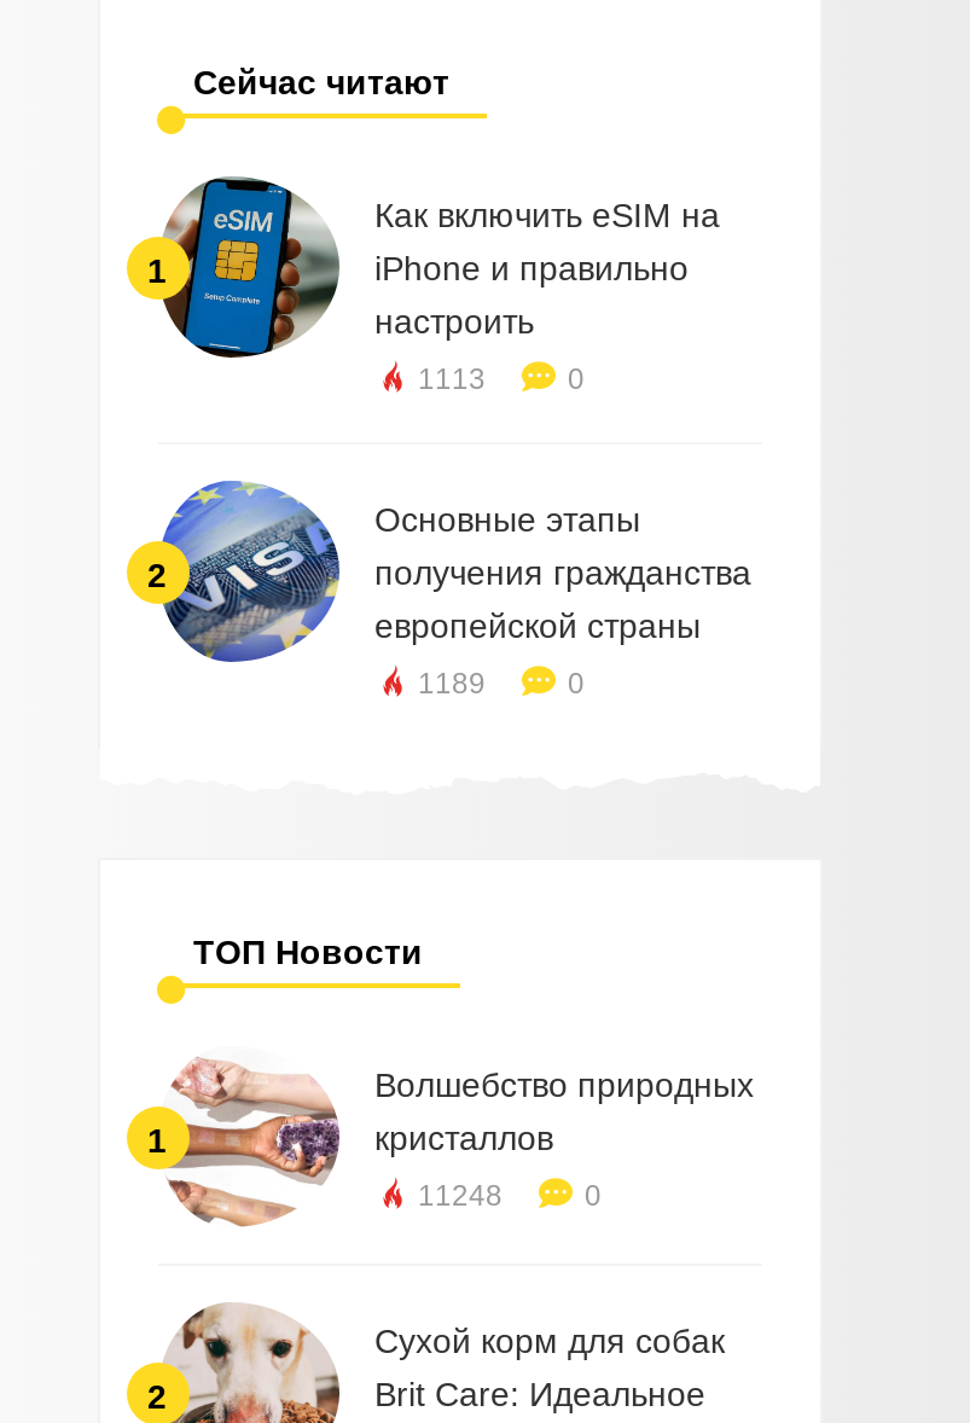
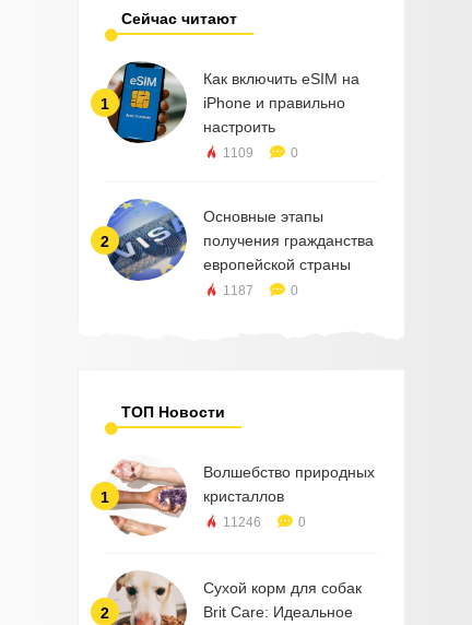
- 1113
+ 1109

- 1189
+ 1187

- 11248
+ 11246
